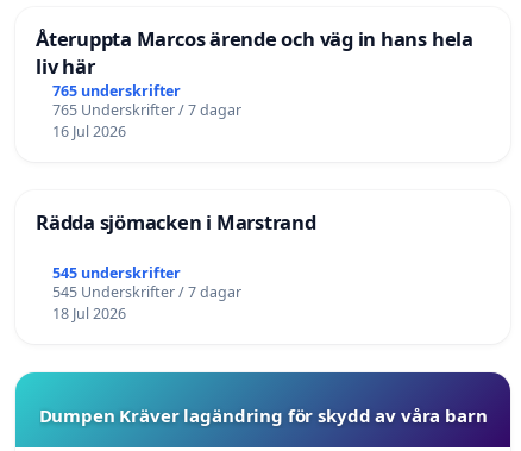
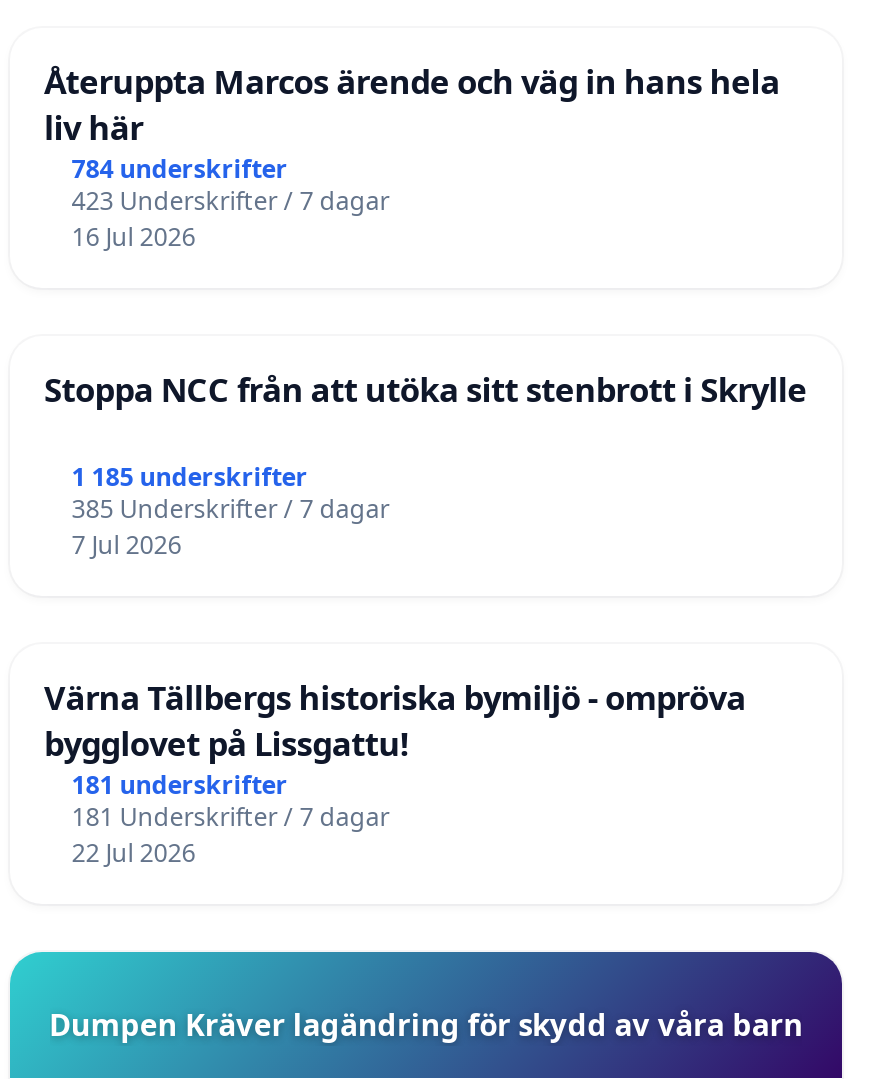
- 765 underskrifter
+ 784 underskrifter

- 765 Underskrifter / 7 dagar
+ 423 Underskrifter / 7 dagar

- Rädda sjömacken i Marstrand
- 545 underskrifter
- 545 Underskrifter / 7 dagar
- 18 Jul 2026
+ Stoppa NCC från att utöka sitt stenbrott i Skrylle
+ 1 185 underskrifter
+ 385 Underskrifter / 7 dagar
+ 7 Jul 2026
+ Värna Tällbergs historiska bymiljö - ompröva
+ bygglovet på Lissgattu!
+ 181 underskrifter
+ 181 Underskrifter / 7 dagar
+ 22 Jul 2026
